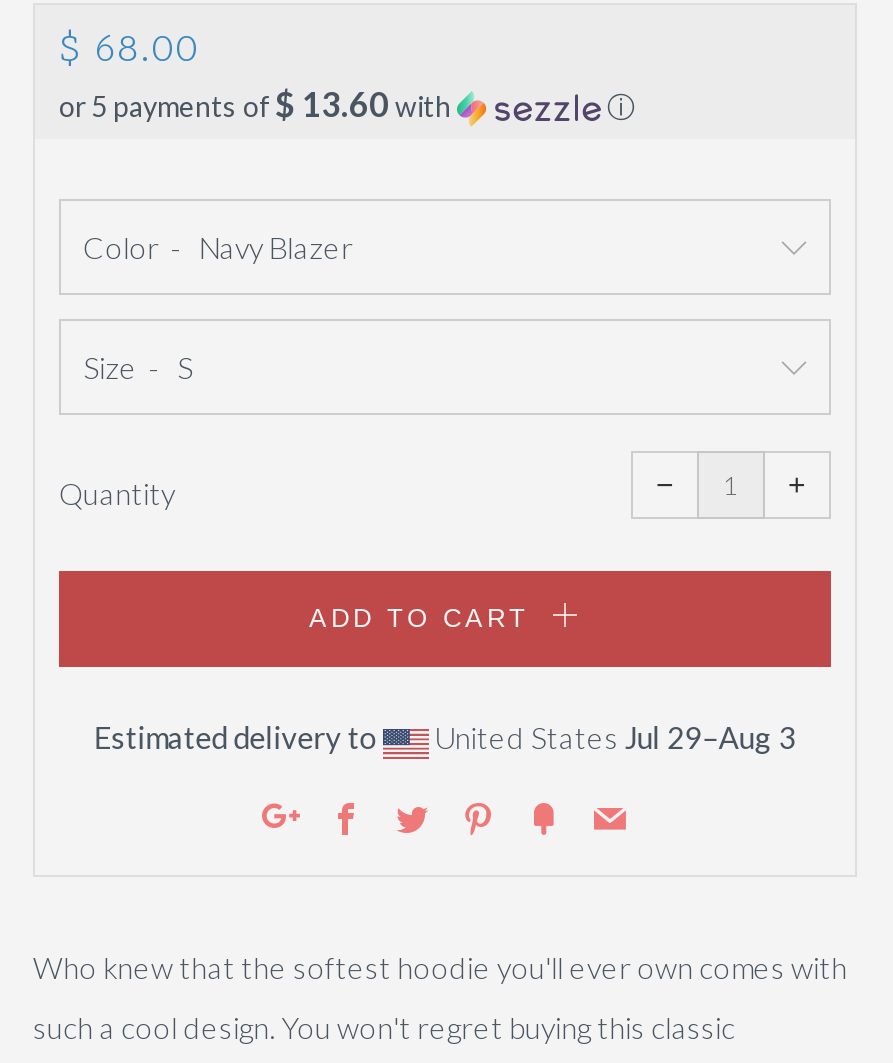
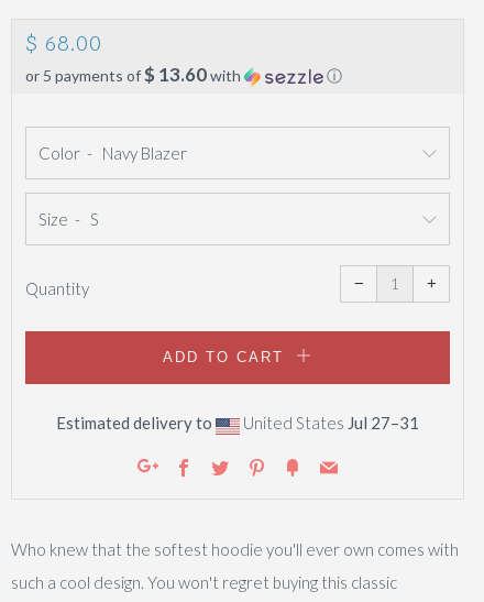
- United States Jul 29–Aug 3
+ United States Jul 27–31
